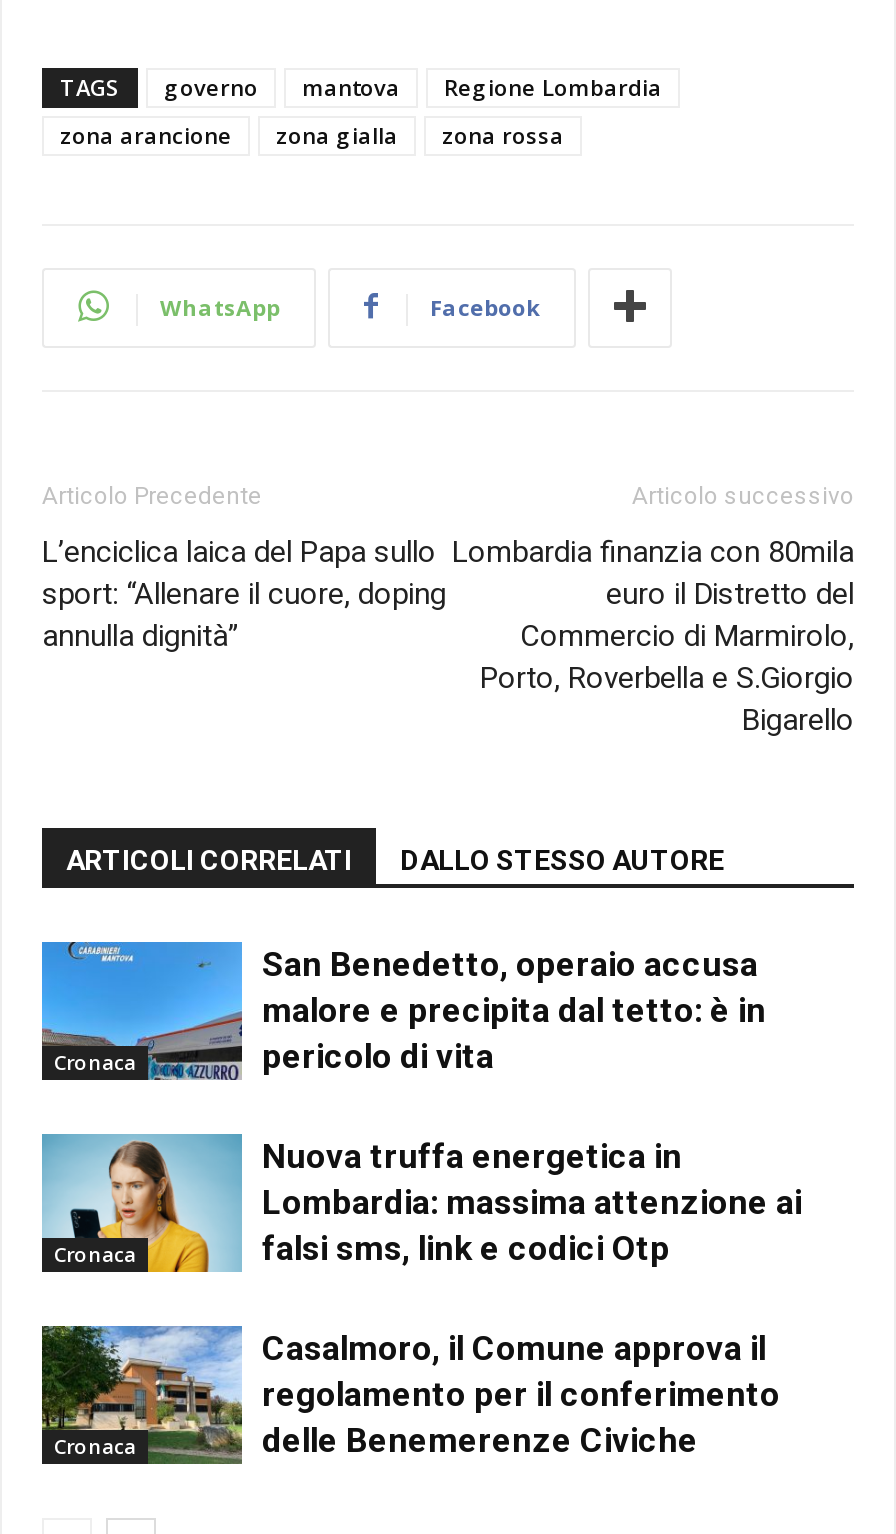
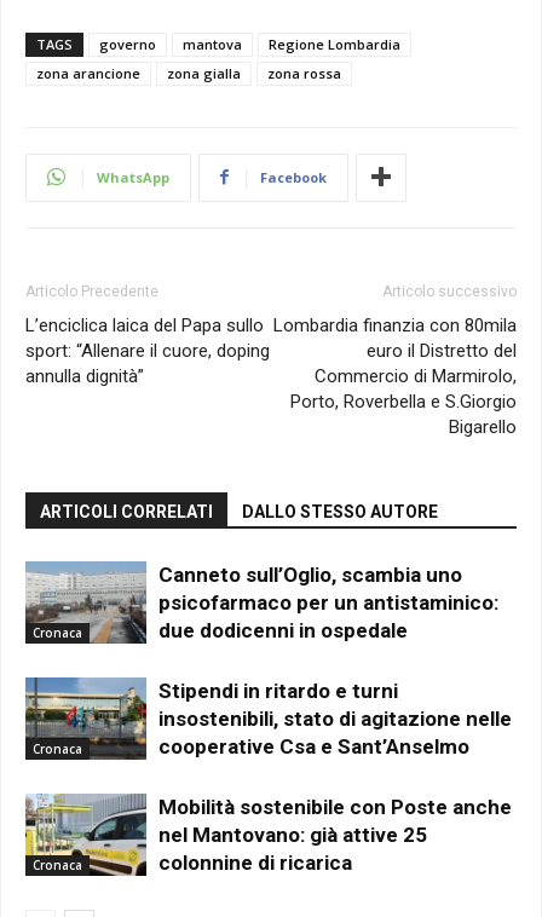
- [image]
- San Benedetto, operaio accusa
- malore e precipita dal tetto: è in
- pericolo di vita
+ [image]
+ Canneto sull’Oglio, scambia uno
+ psicofarmaco per un antistaminico:
+ due dodicenni in ospedale

- [image]
- Nuova truffa energetica in
- Lombardia: massima attenzione ai
- falsi sms, link e codici Otp
+ [image]
+ Stipendi in ritardo e turni
+ insostenibili, stato di agitazione nelle
+ cooperative Csa e Sant’Anselmo

- [image]
- Casalmoro, il Comune approva il
- regolamento per il conferimento
- delle Benemerenze Civiche
+ [image]
+ Mobilità sostenibile con Poste anche
+ nel Mantovano: già attive 25
+ colonnine di ricarica
